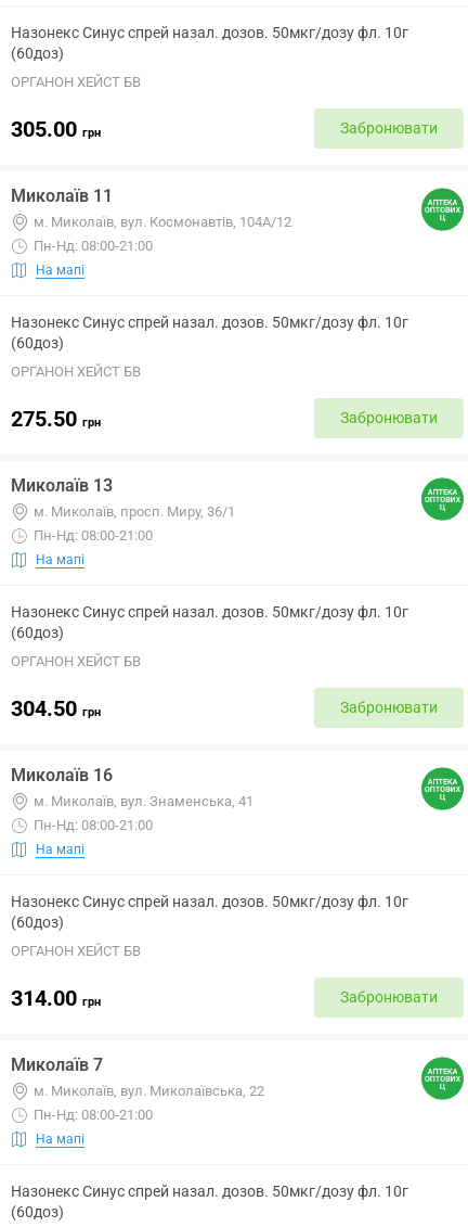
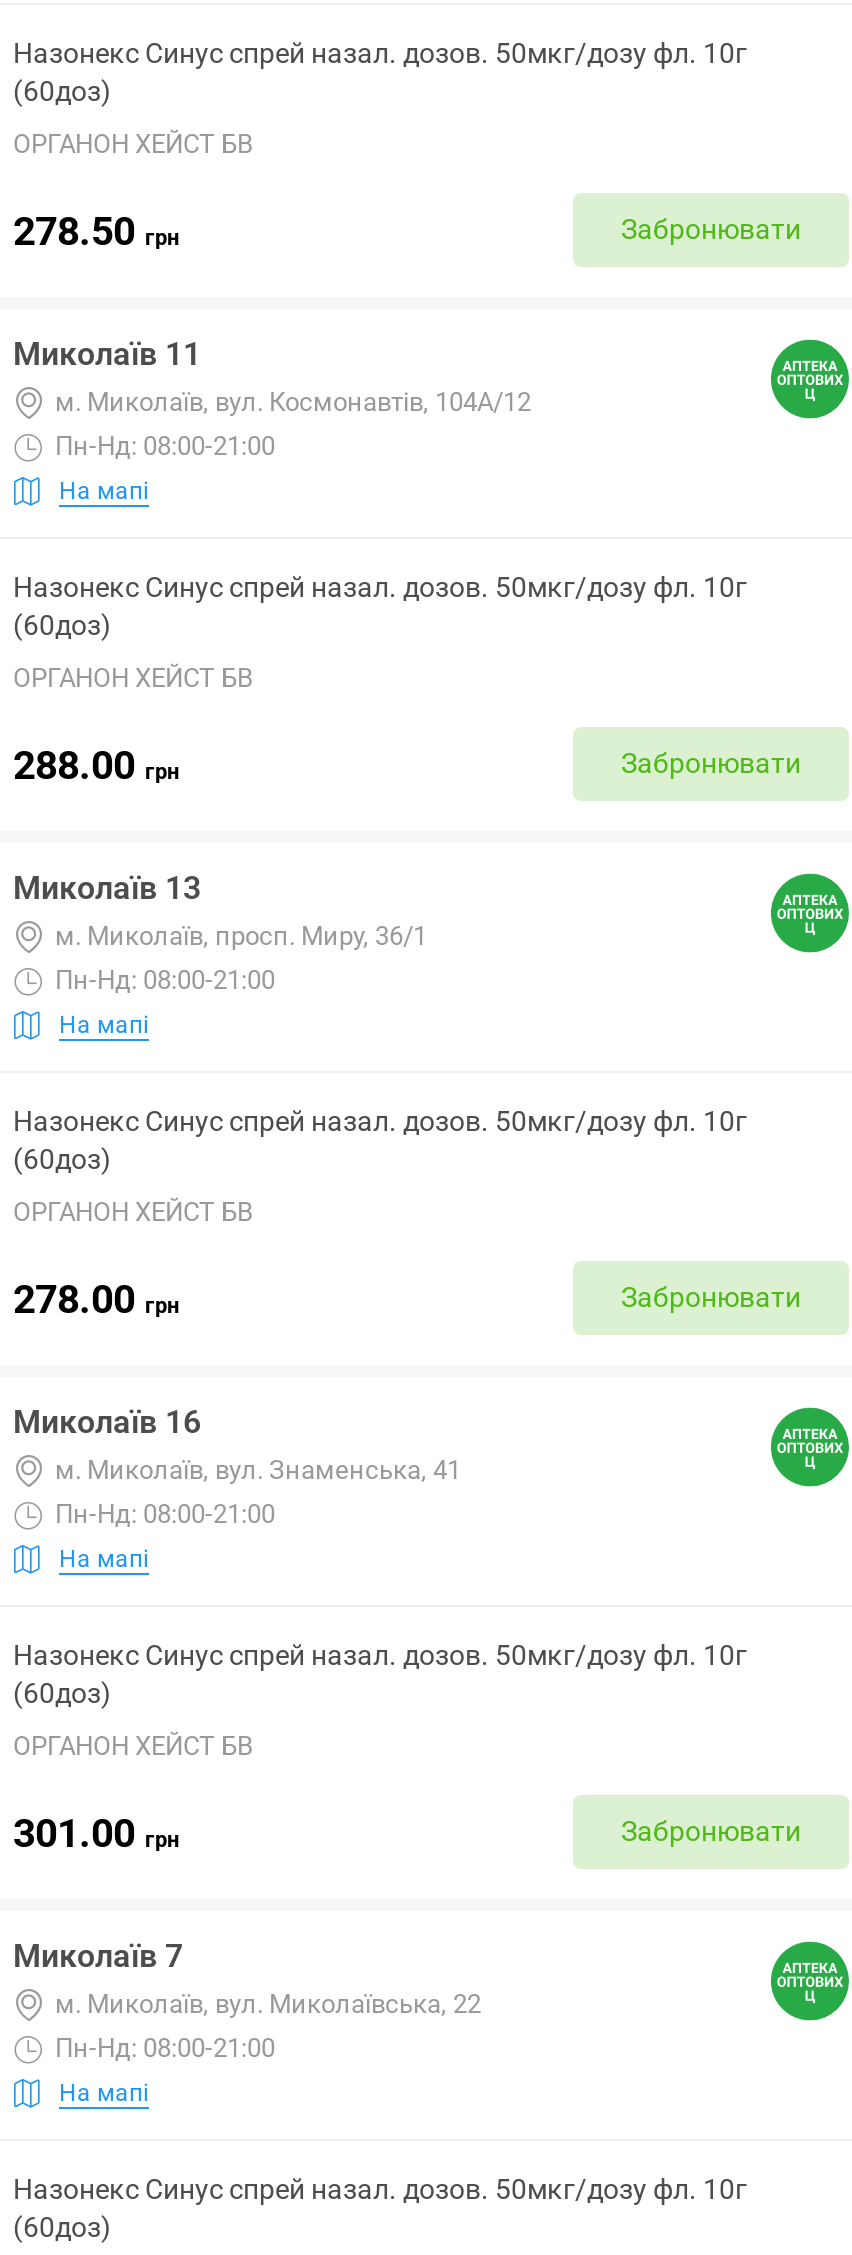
- 305.00 грн
+ 278.50 грн

- 275.50 грн
+ 288.00 грн

- 304.50 грн
+ 278.00 грн

- 314.00 грн
+ 301.00 грн
